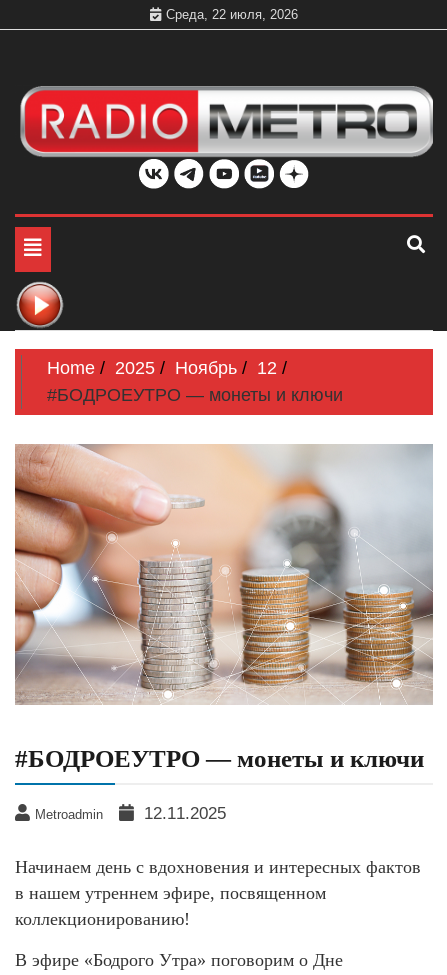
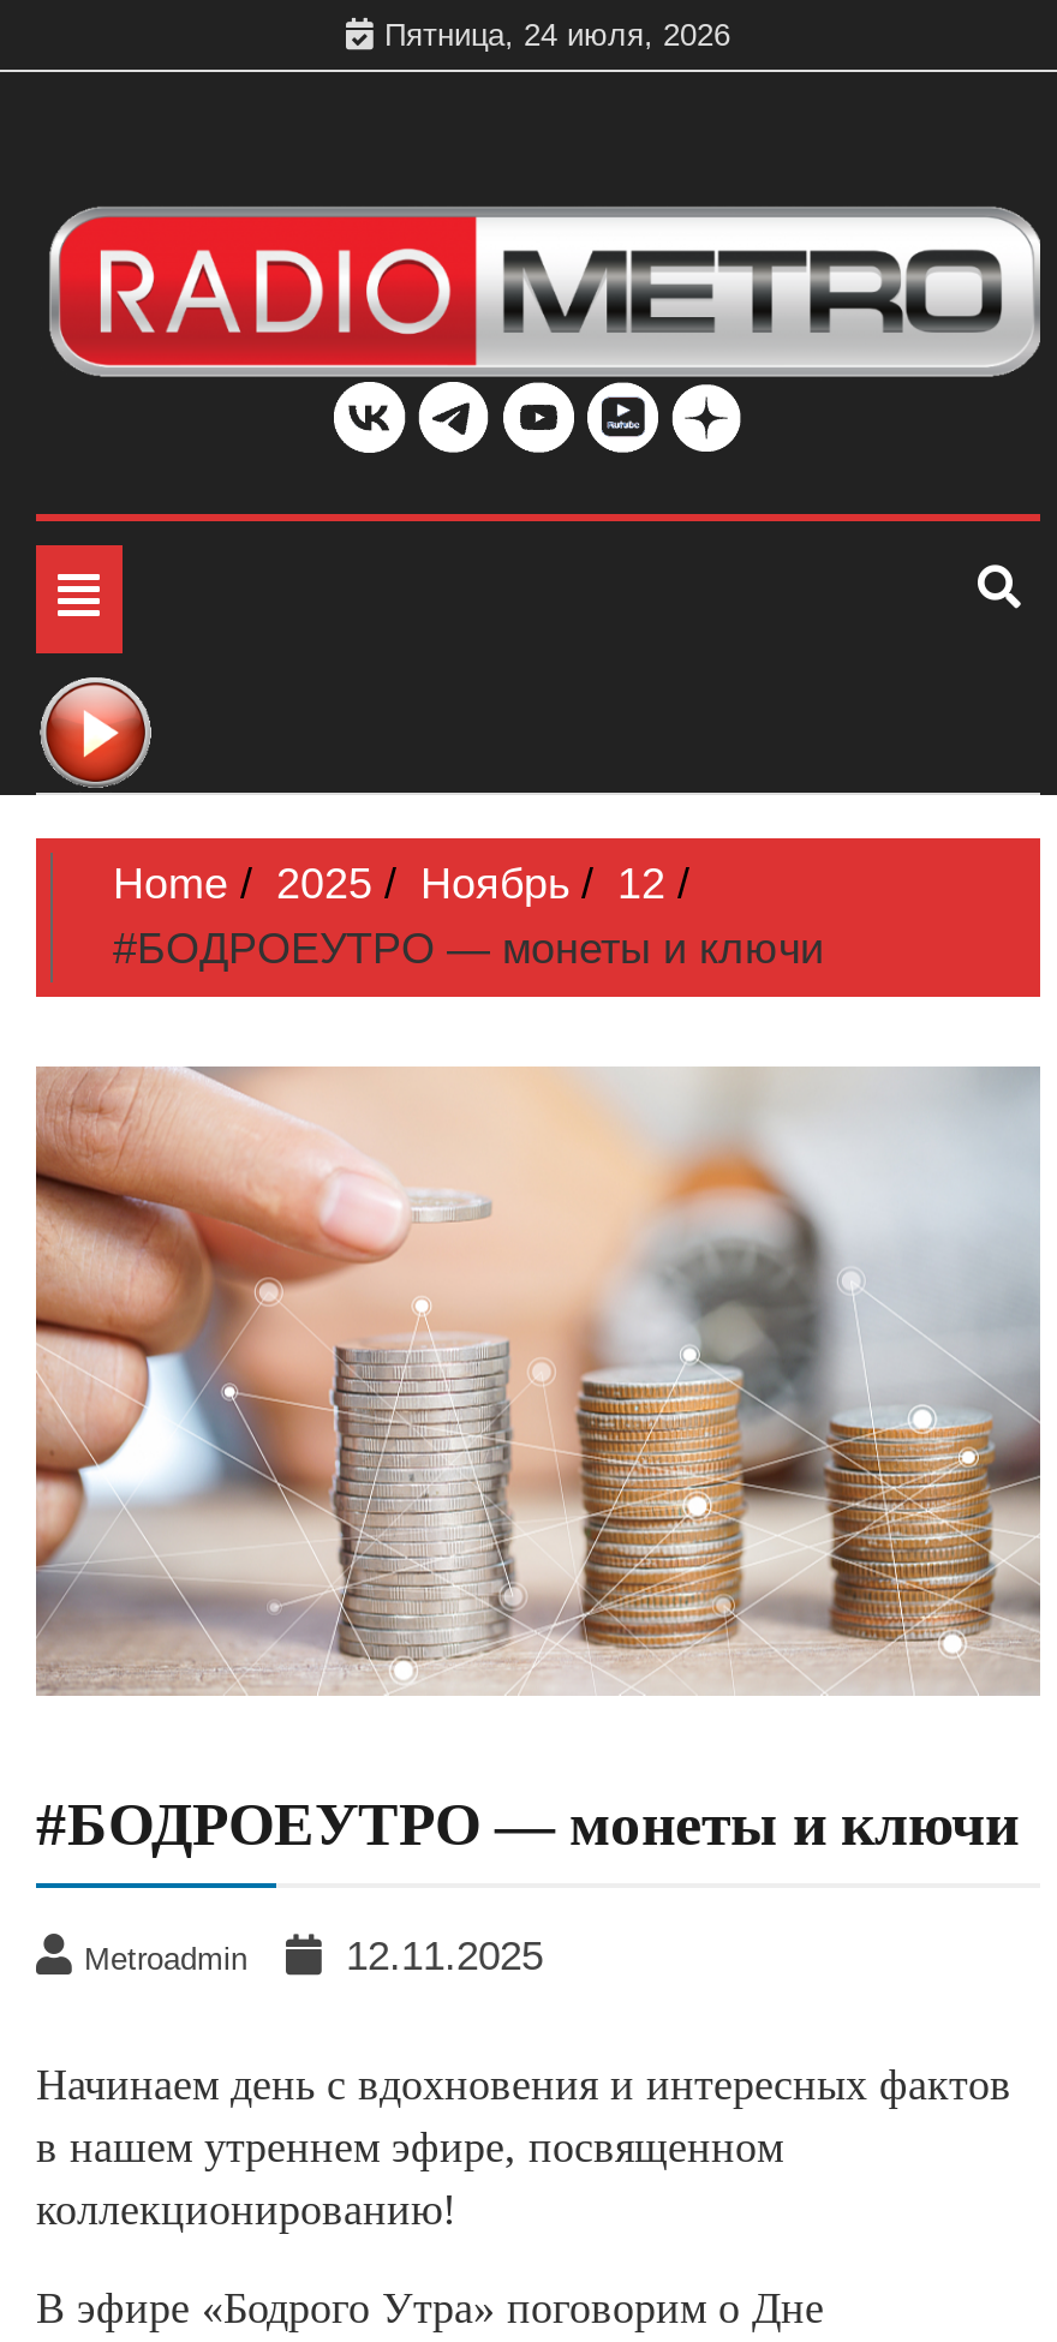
- Среда, 22 июля, 2026
+ Пятница, 24 июля, 2026
